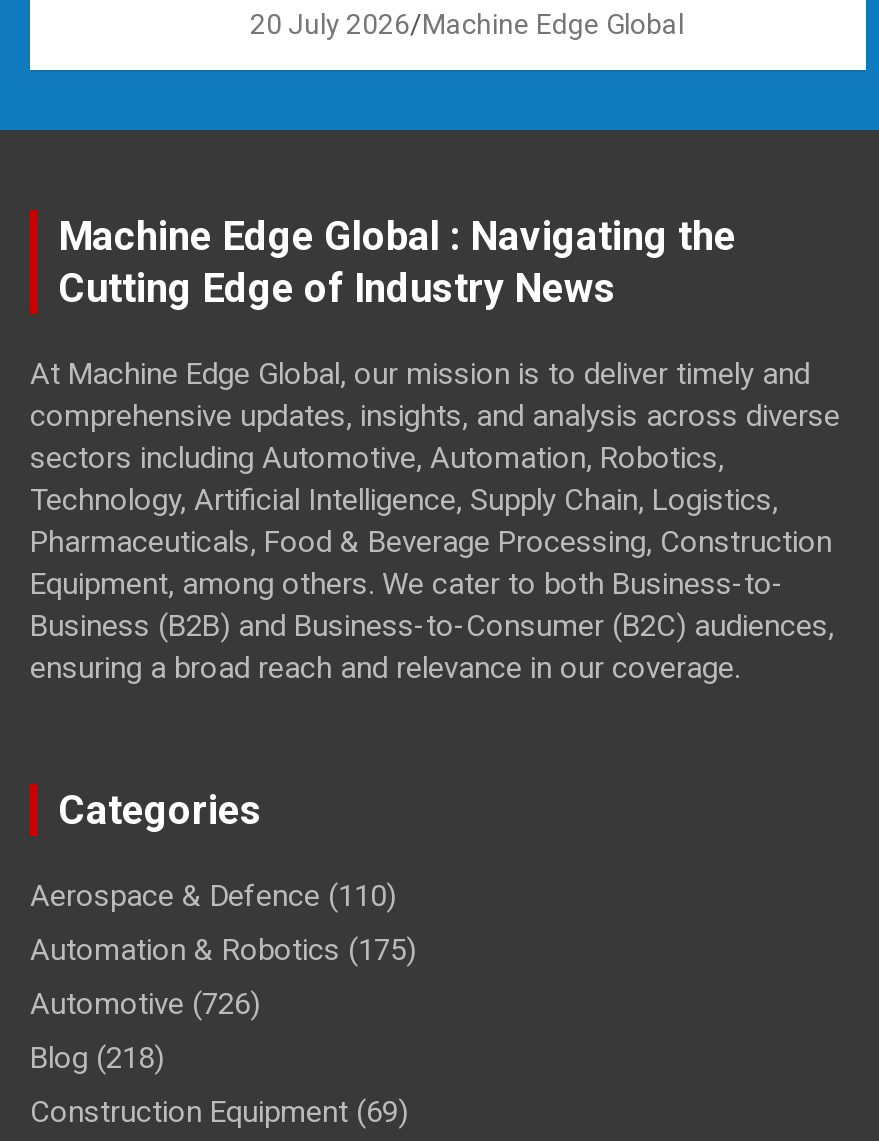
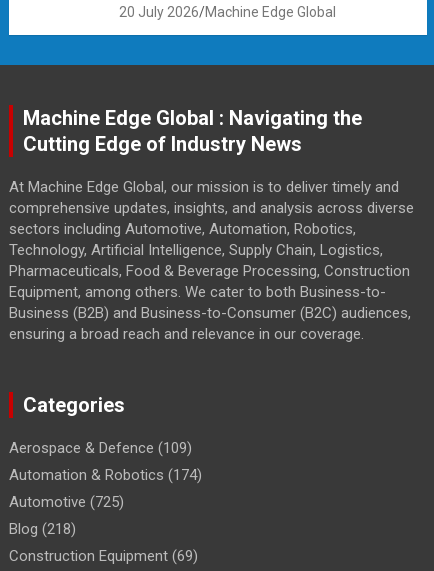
- Aerospace & Defence (110)
+ Aerospace & Defence (109)

- Automation & Robotics (175)
+ Automation & Robotics (174)

- Automotive (726)
+ Automotive (725)
